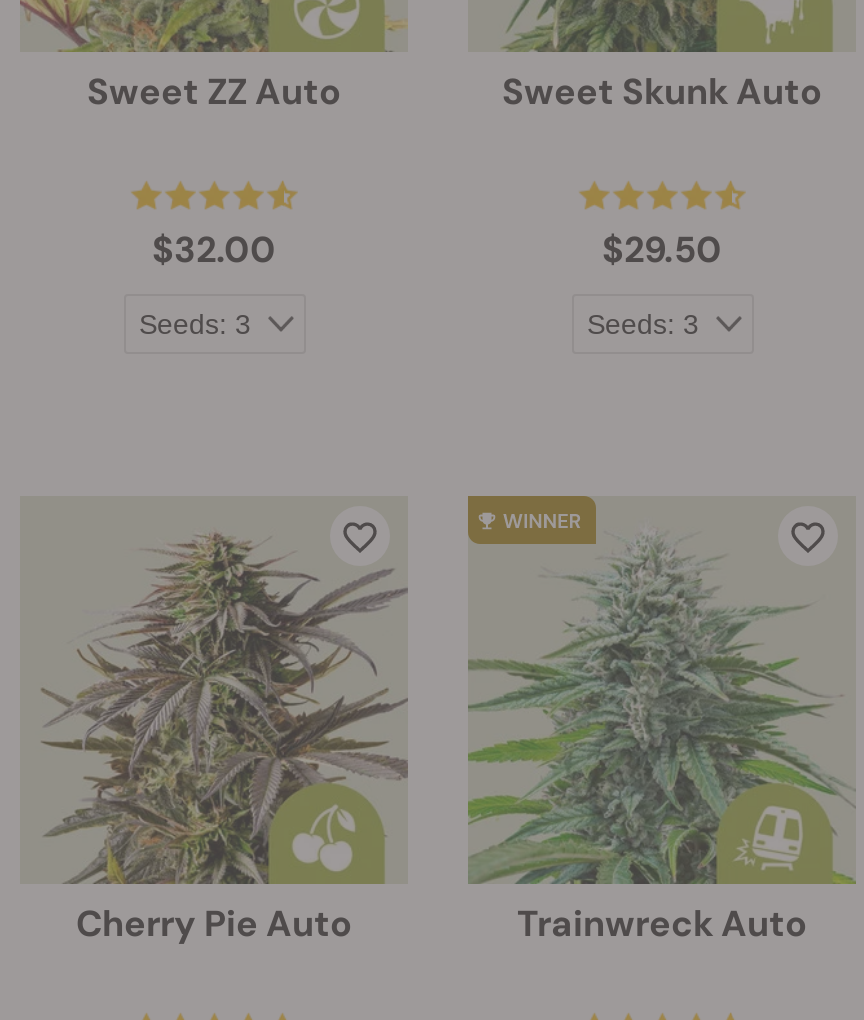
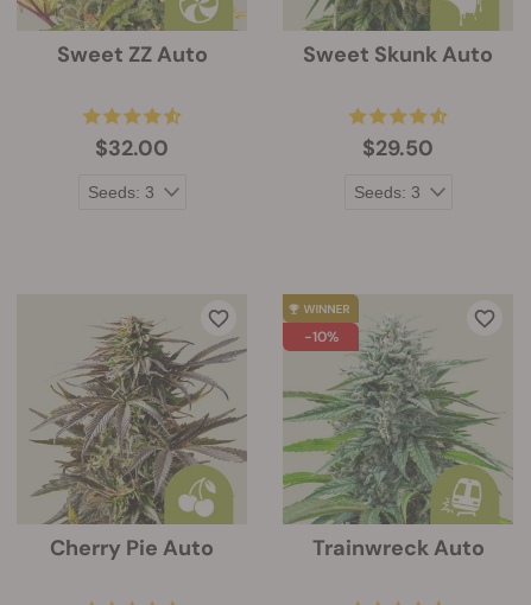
+ -10%
